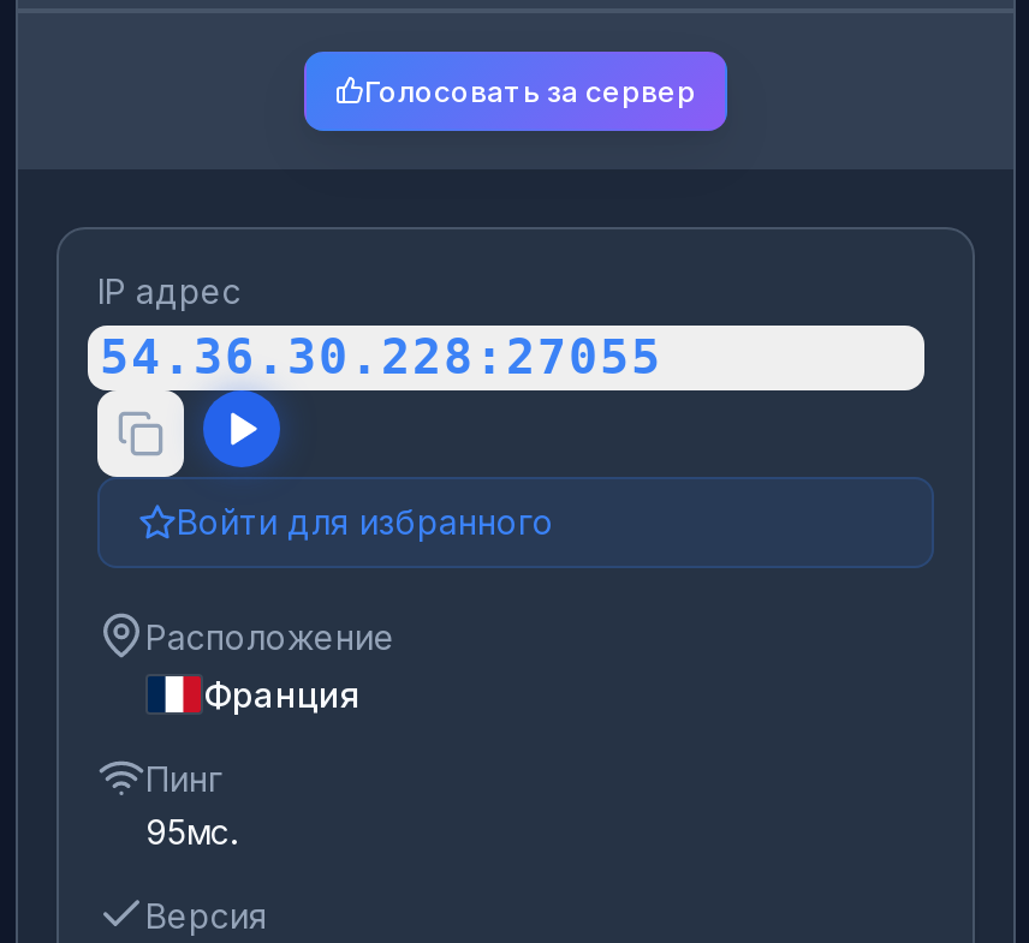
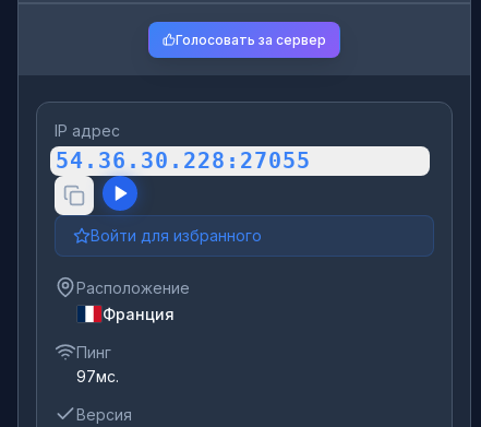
- 95мс.
+ 97мс.
